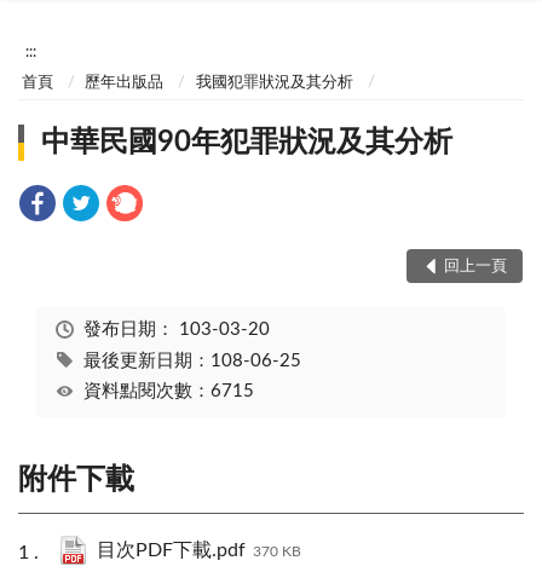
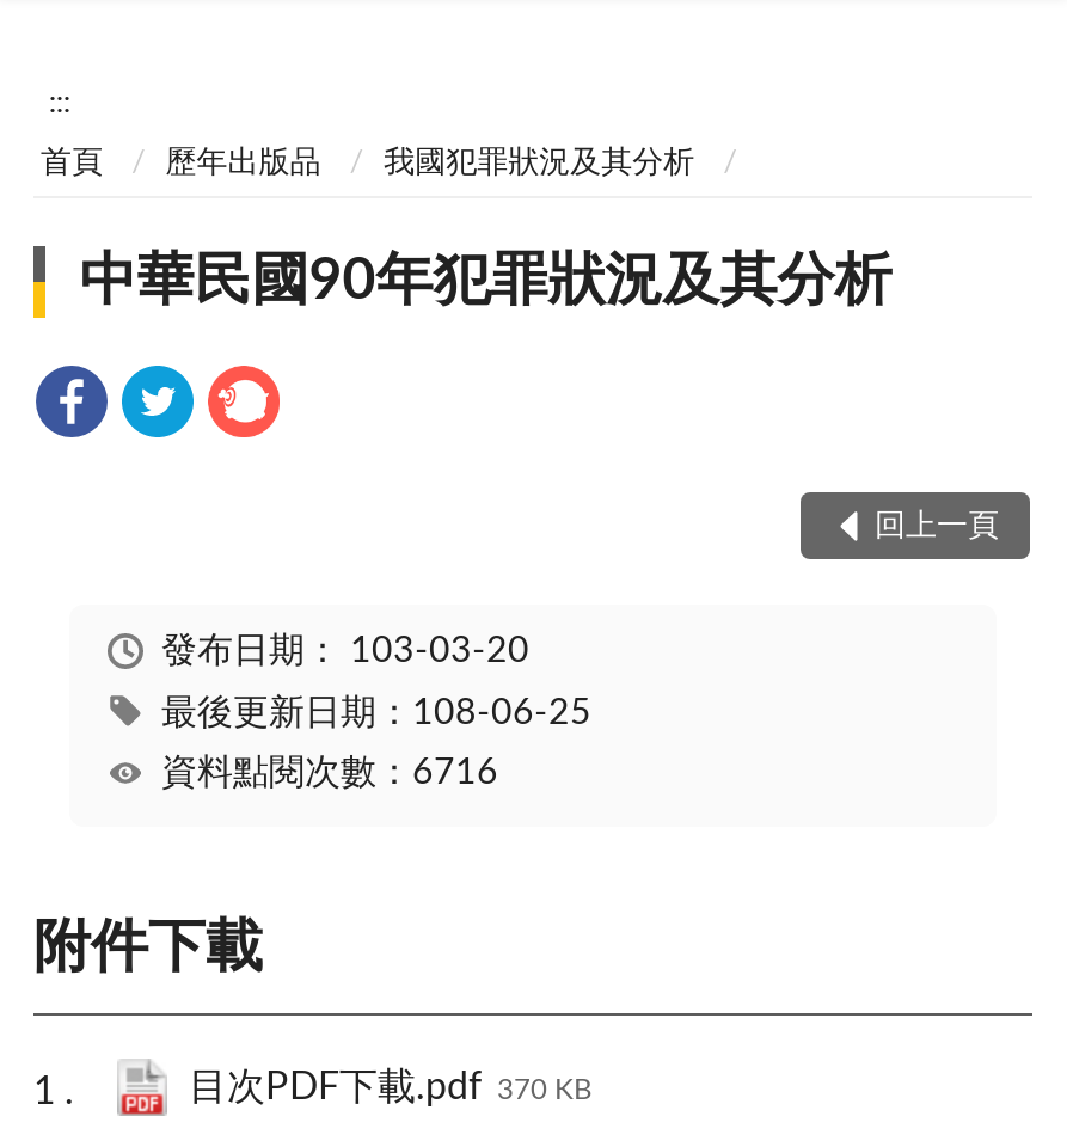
- 資料點閱次數：6715
+ 資料點閱次數：6716
